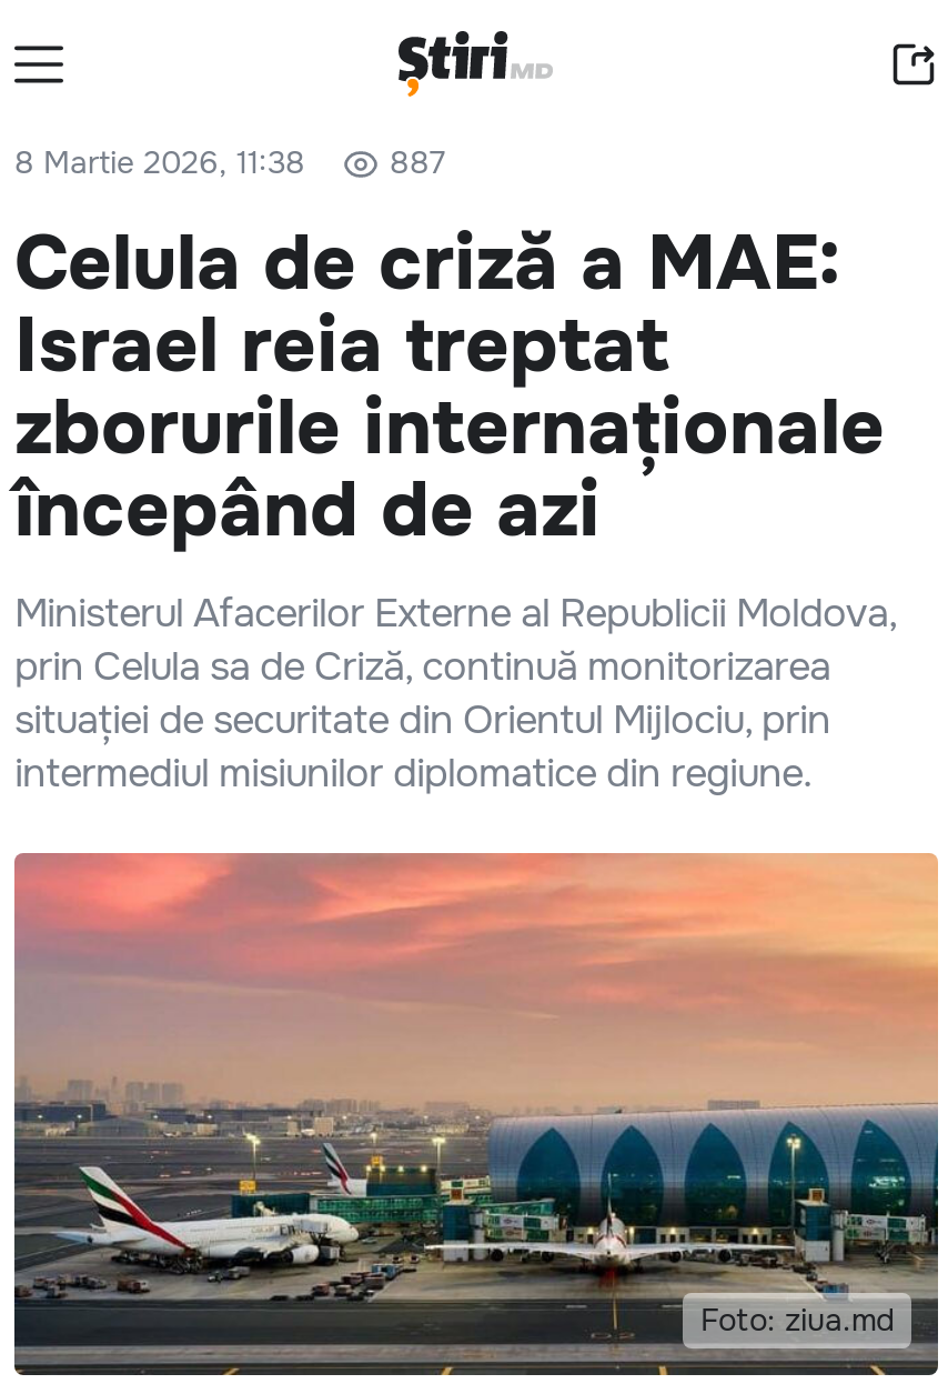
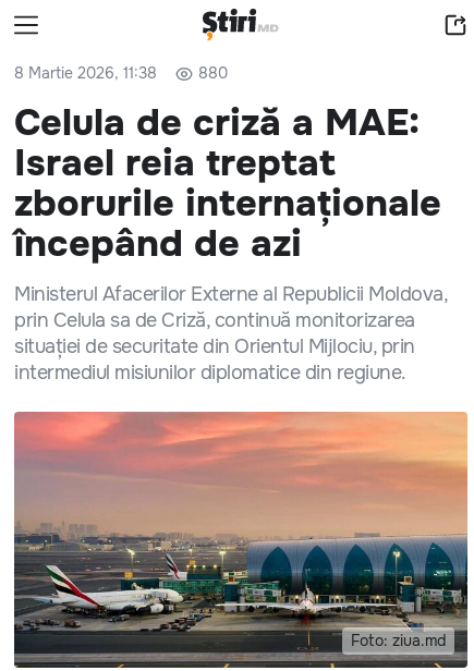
- 887
+ 880
